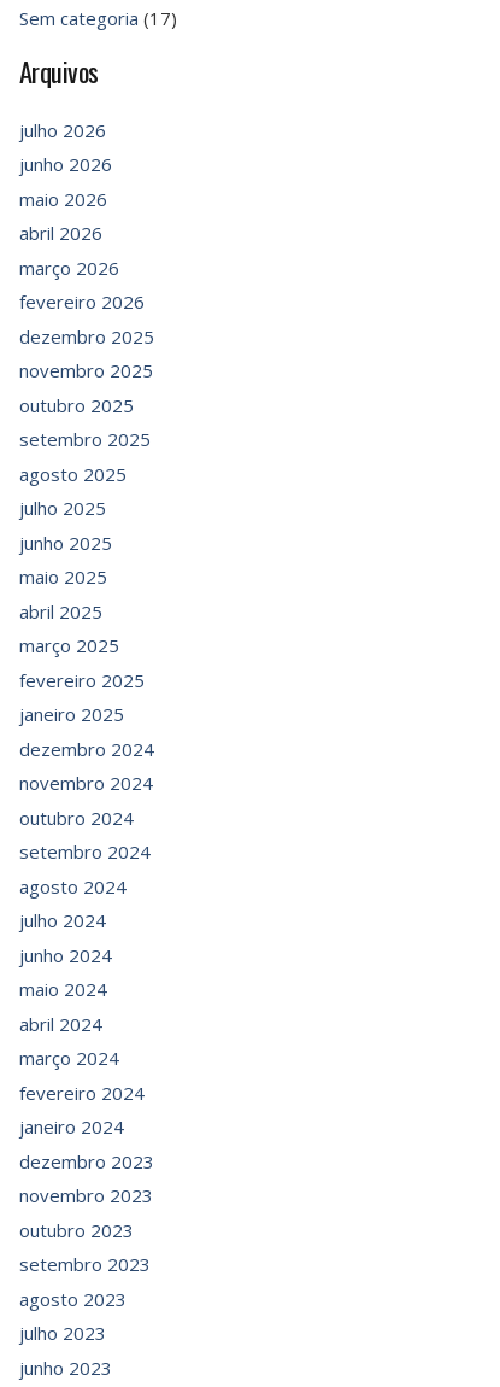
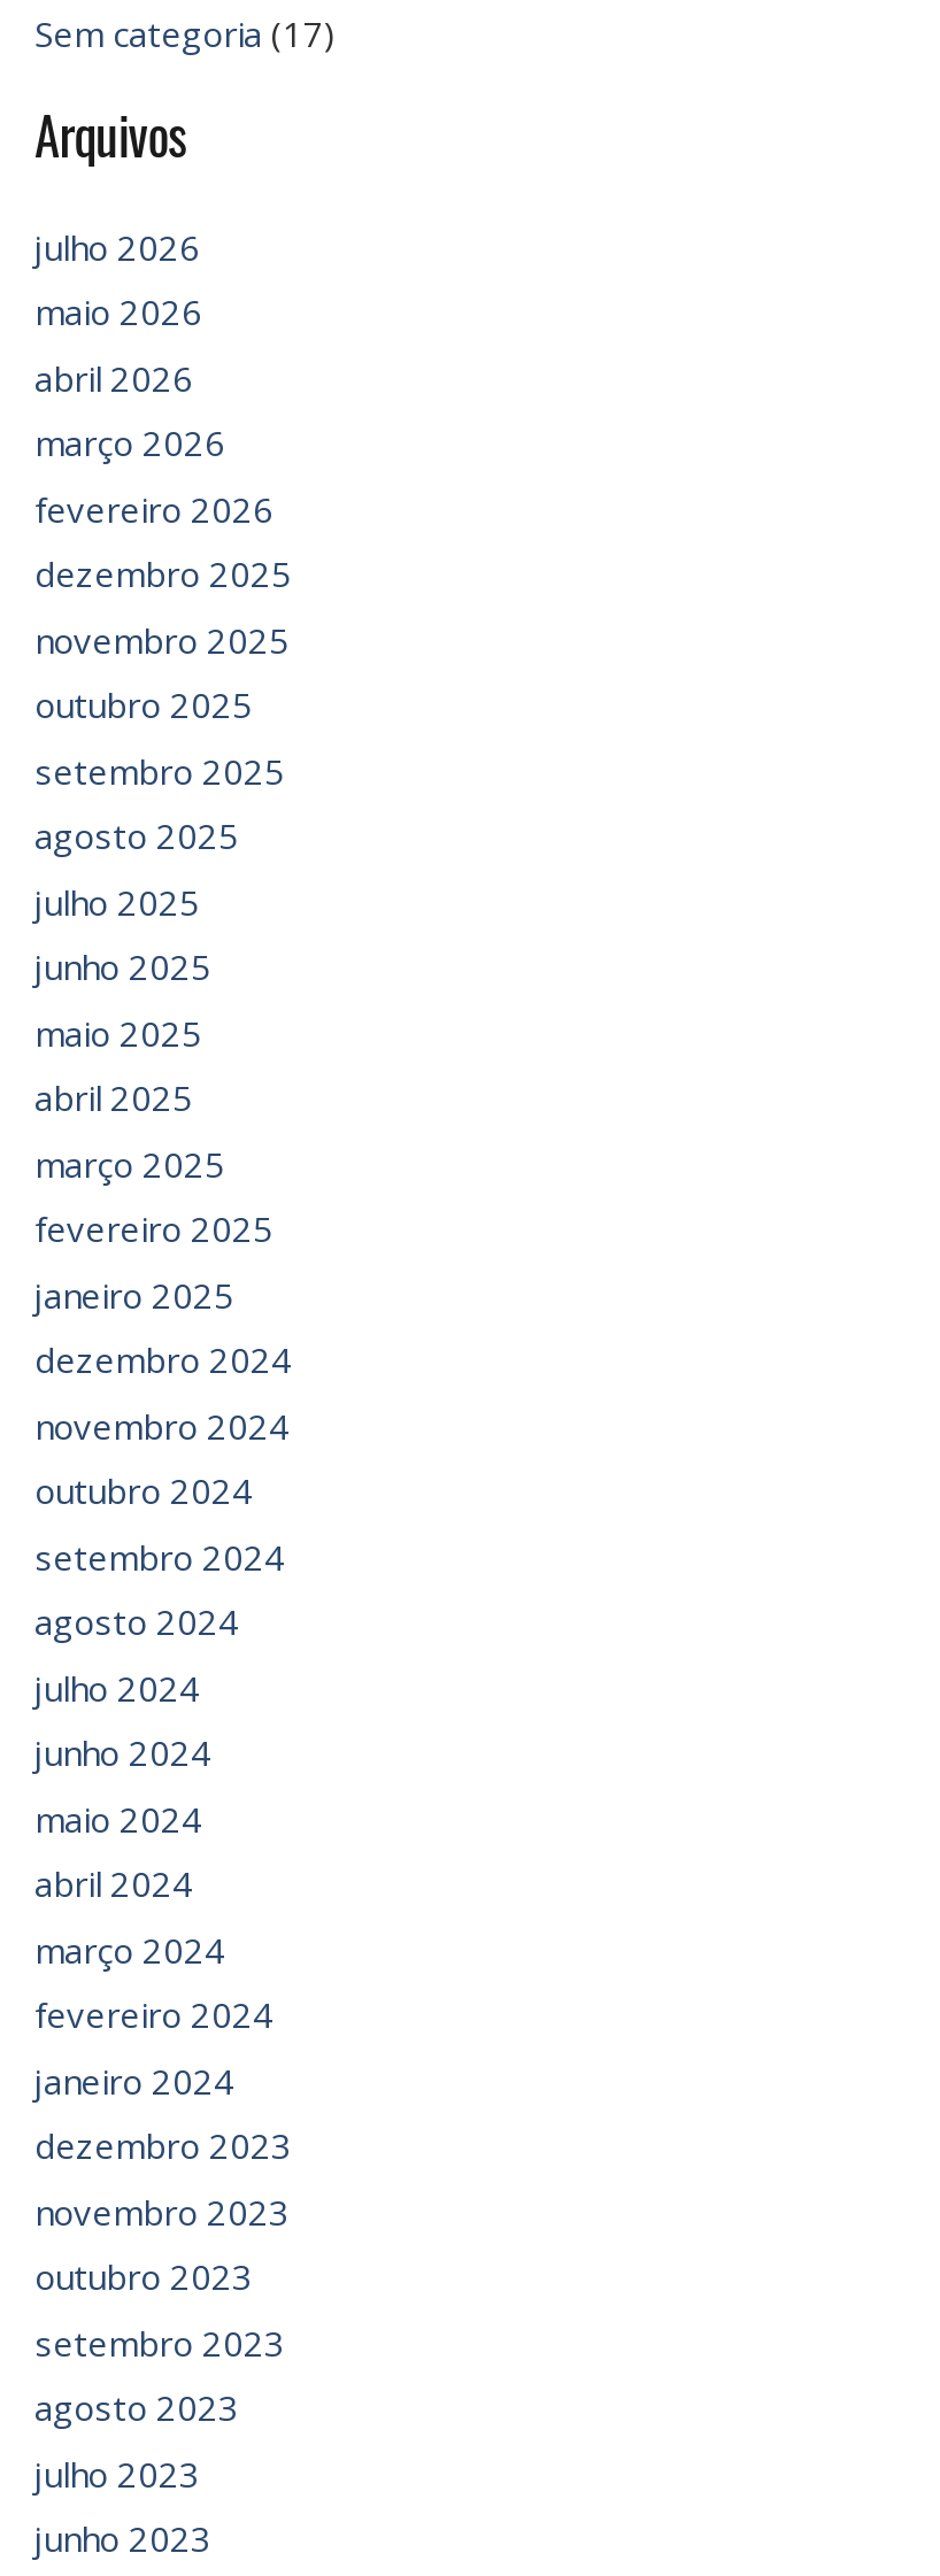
- junho 2026
